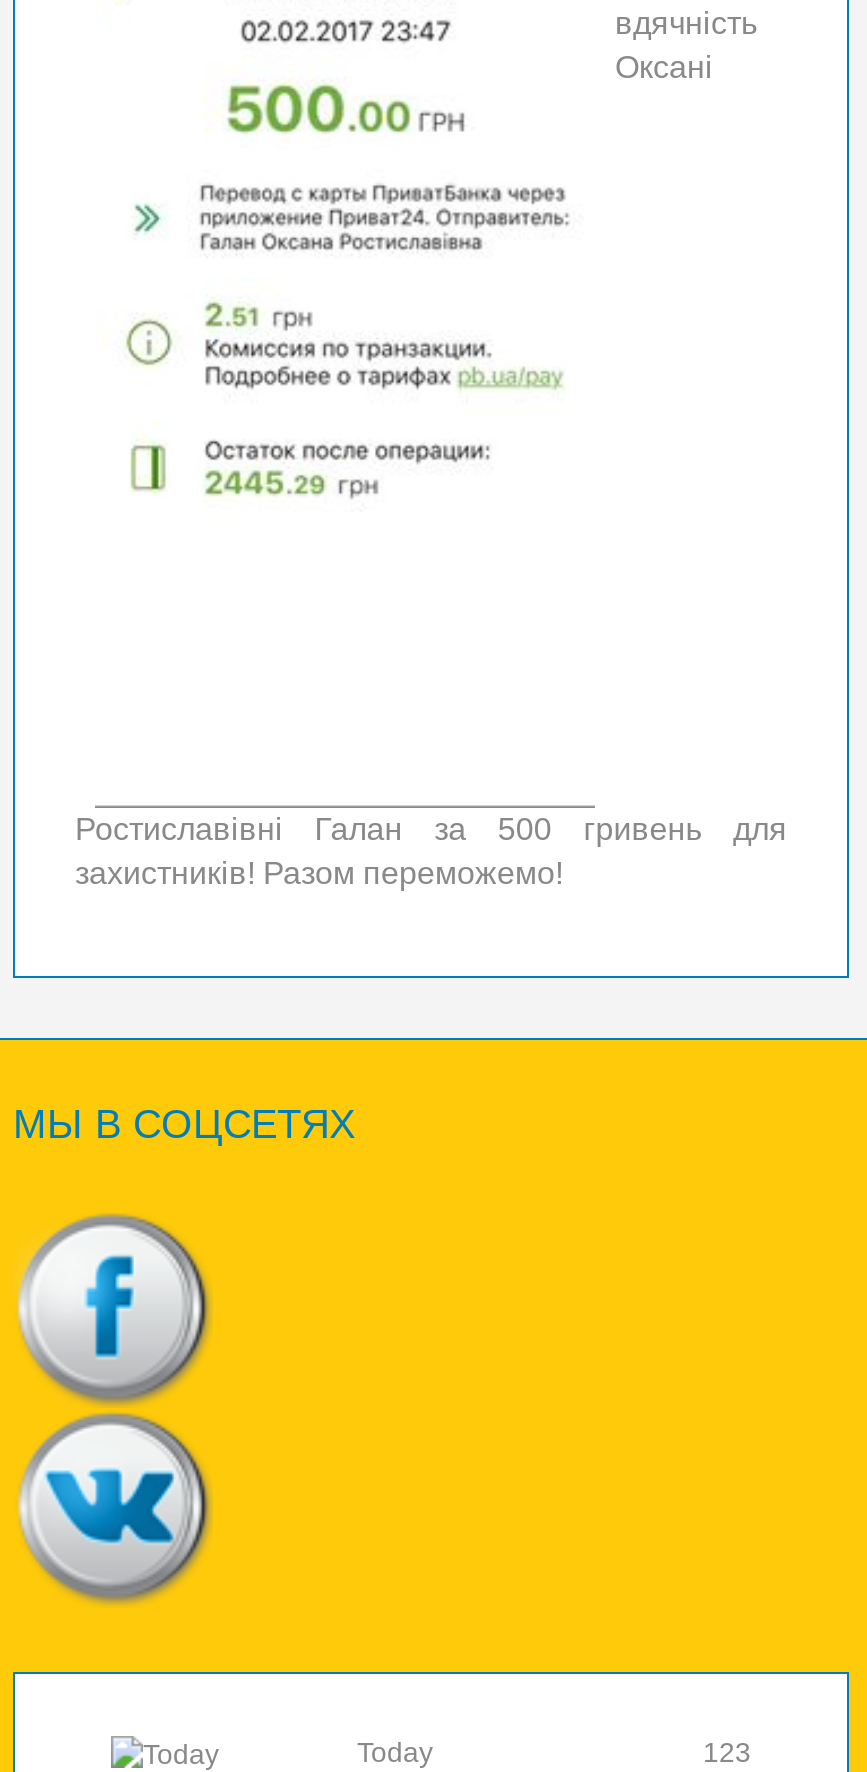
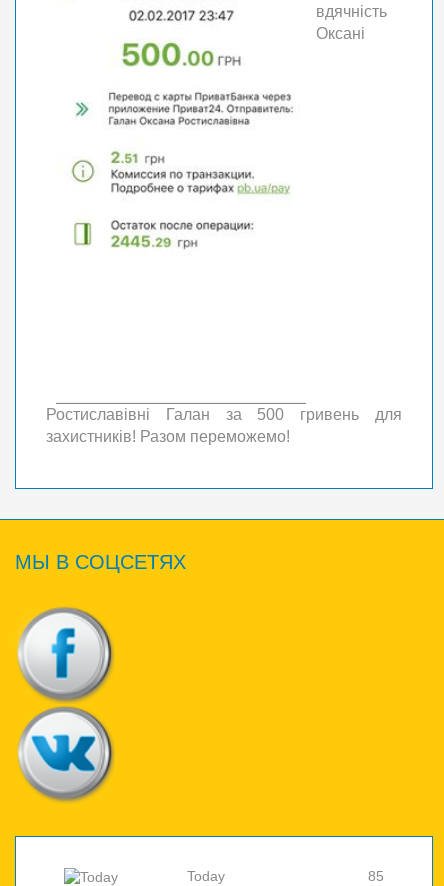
- 123
+ 85
